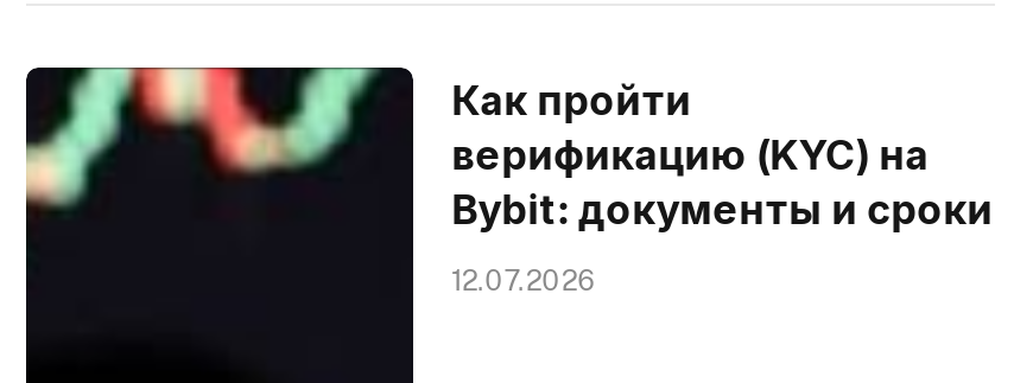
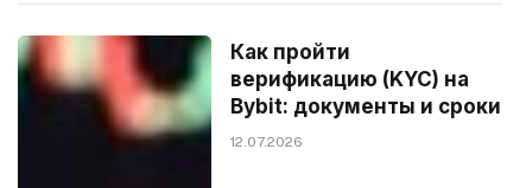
- [image]
+ [image]
